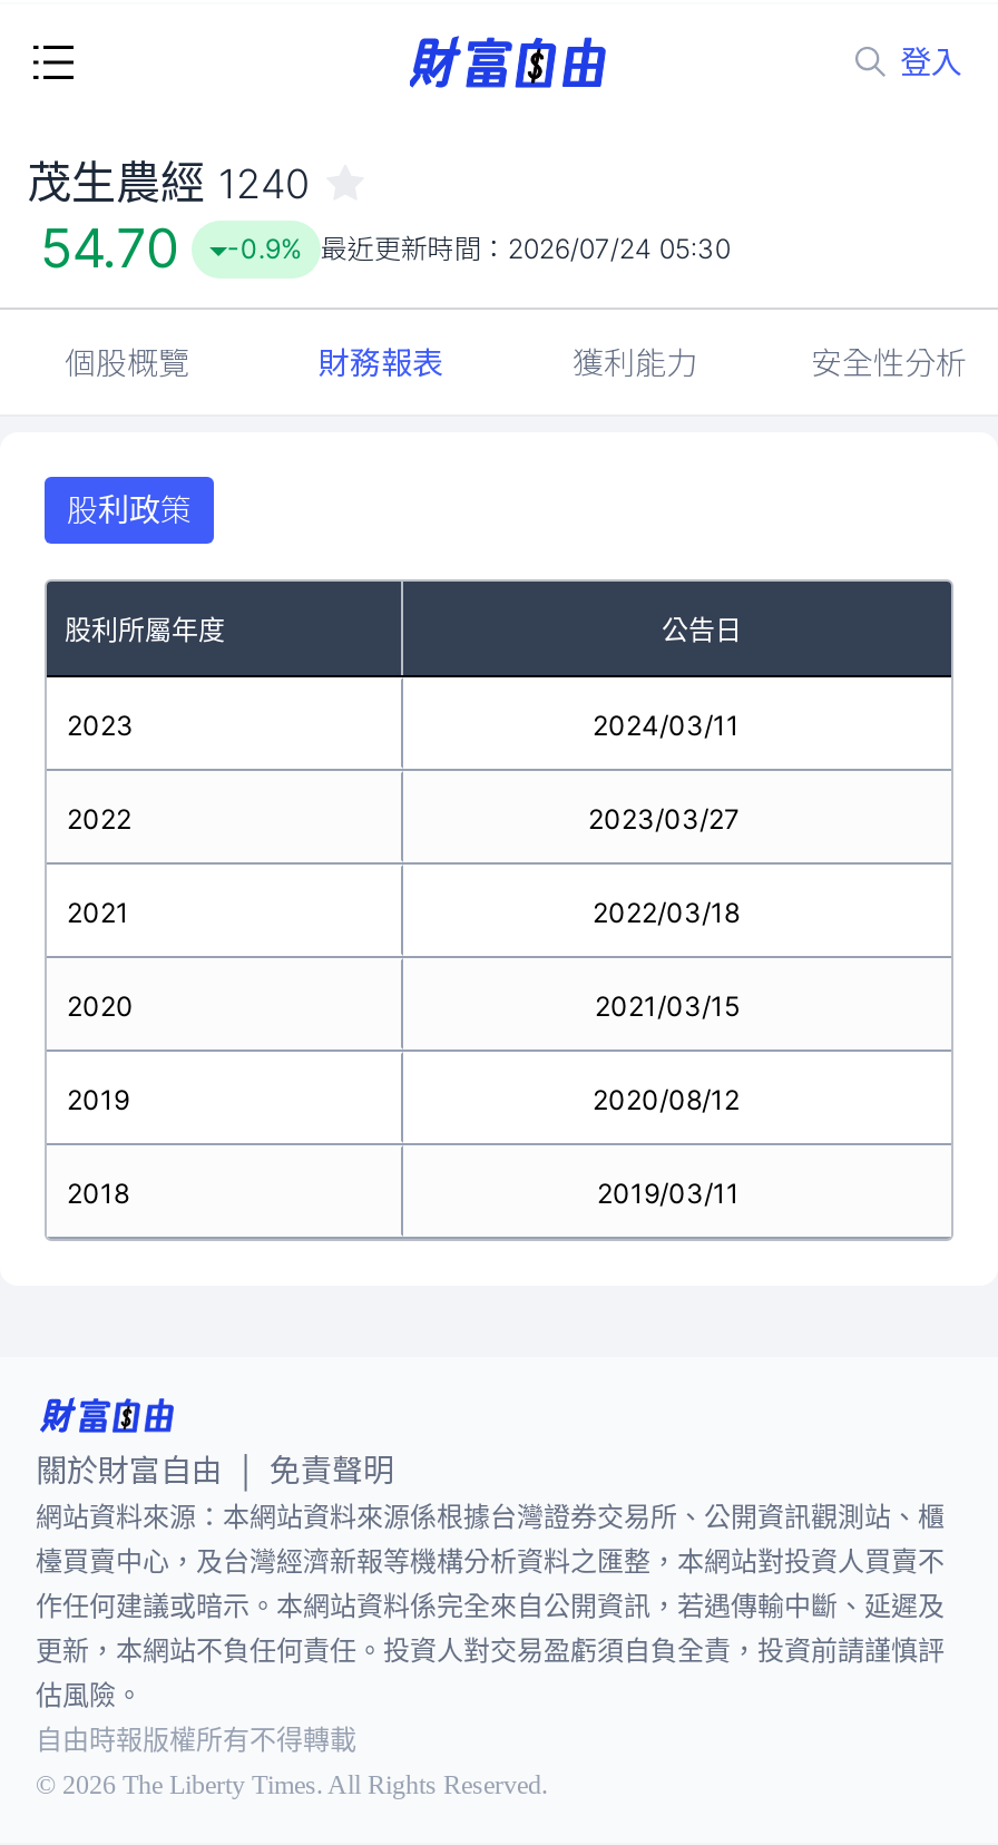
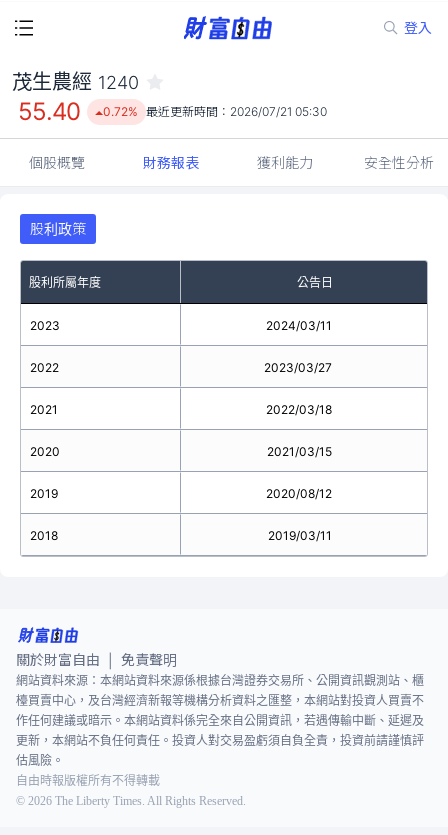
- 54.70
+ 55.40

- -0.9% 最近更新時間：2026/07/24 05:30
+ 0.72% 最近更新時間：2026/07/21 05:30
